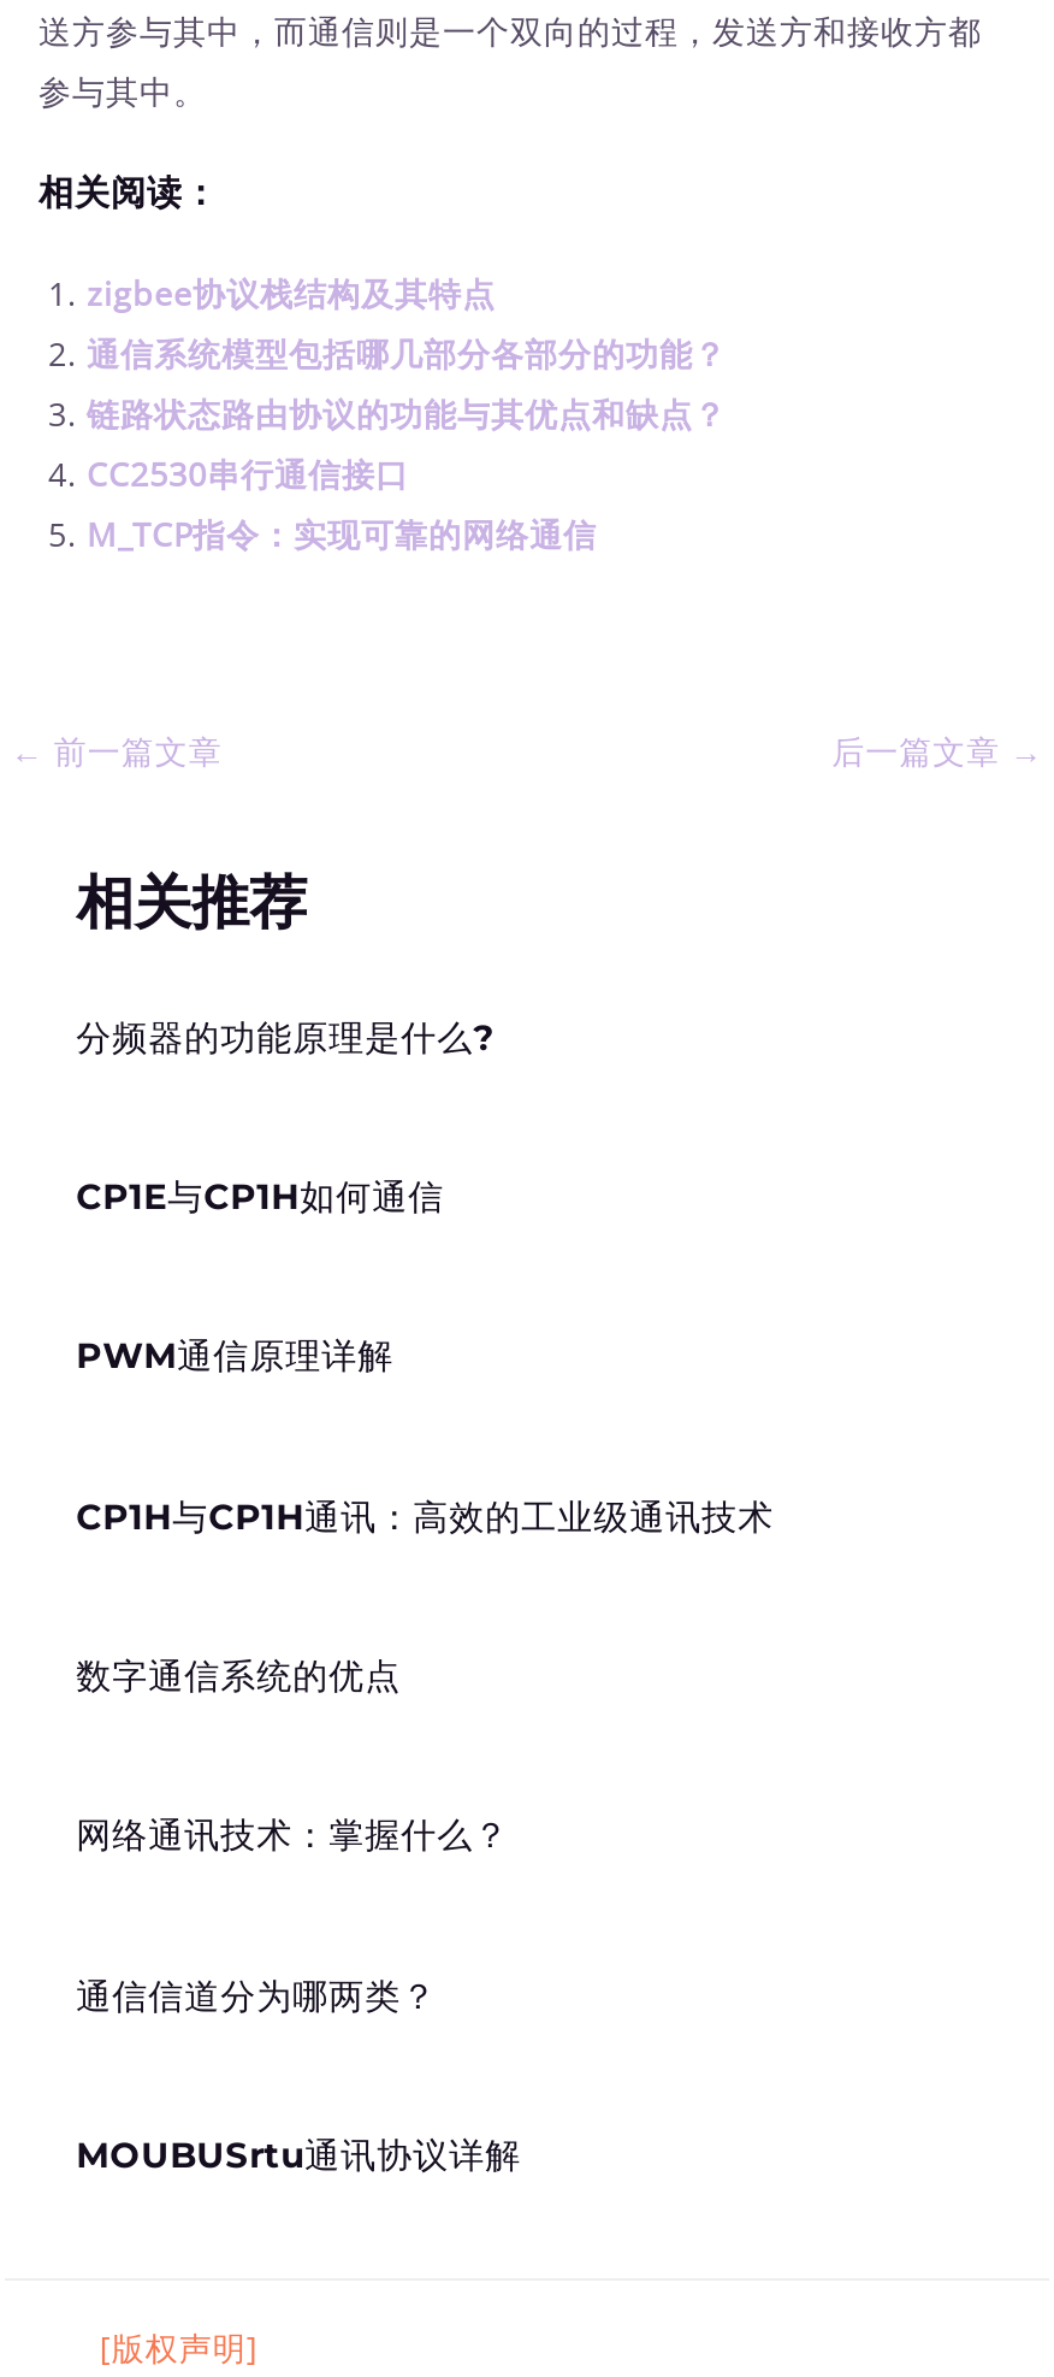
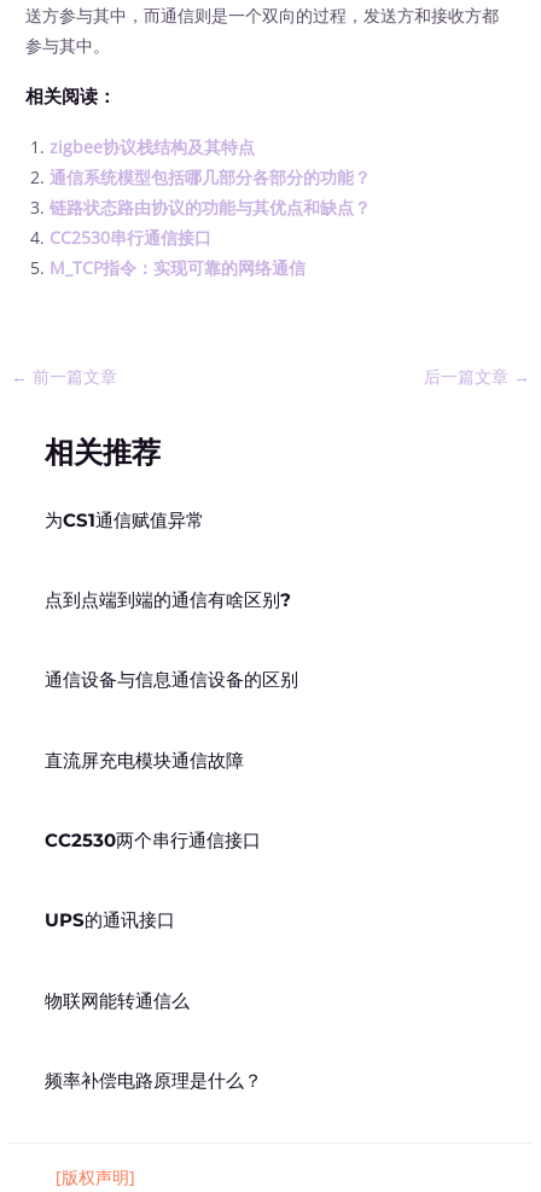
- 分频器的功能原理是什么?
+ 为CS1通信赋值异常

- CP1E与CP1H如何通信
+ 点到点端到端的通信有啥区别?

- PWM通信原理详解
+ 通信设备与信息通信设备的区别

- CP1H与CP1H通讯：高效的工业级通讯技术
+ 直流屏充电模块通信故障

- 数字通信系统的优点
+ CC2530两个串行通信接口

- 网络通讯技术：掌握什么？
+ UPS的通讯接口

- 通信信道分为哪两类？
+ 物联网能转通信么

- MOUBUSrtu通讯协议详解
+ 频率补偿电路原理是什么？
